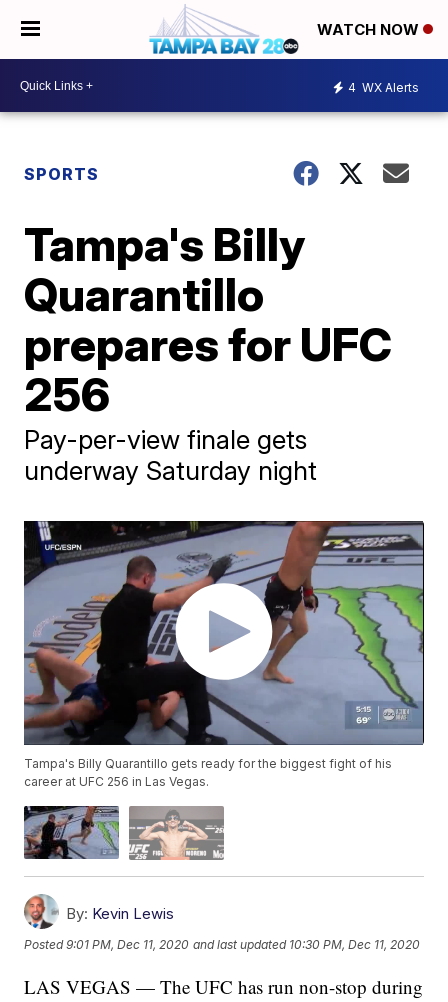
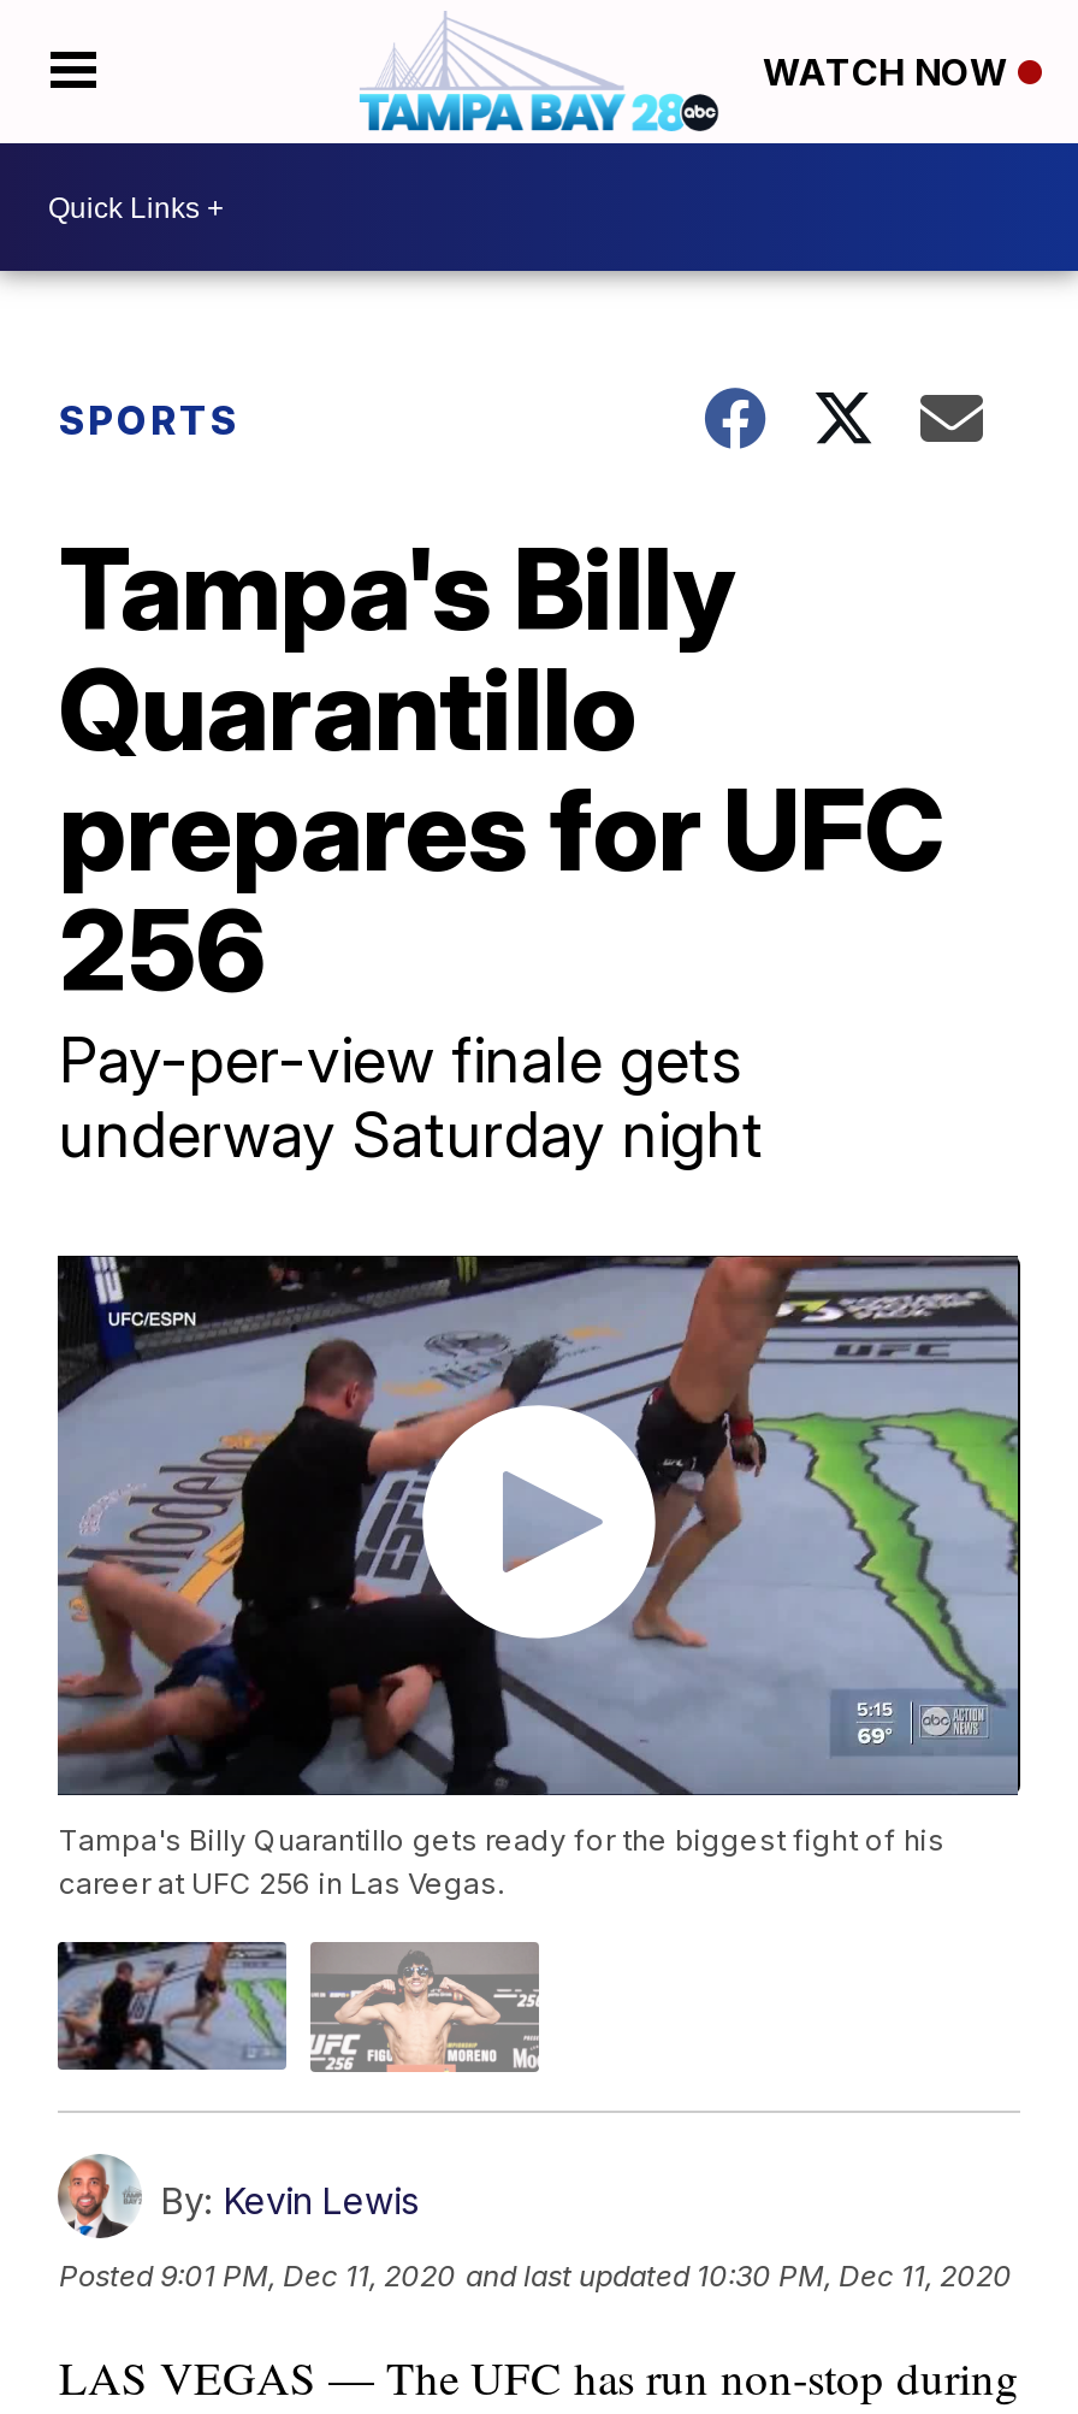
- 4 WX Alerts
